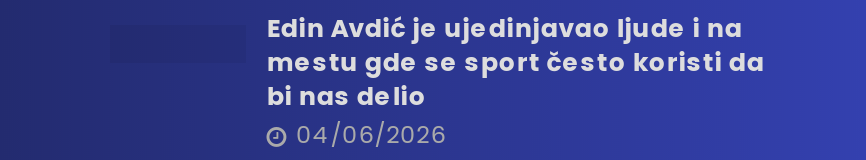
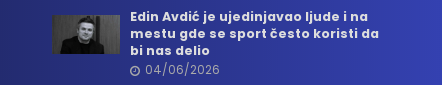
+ [image]
